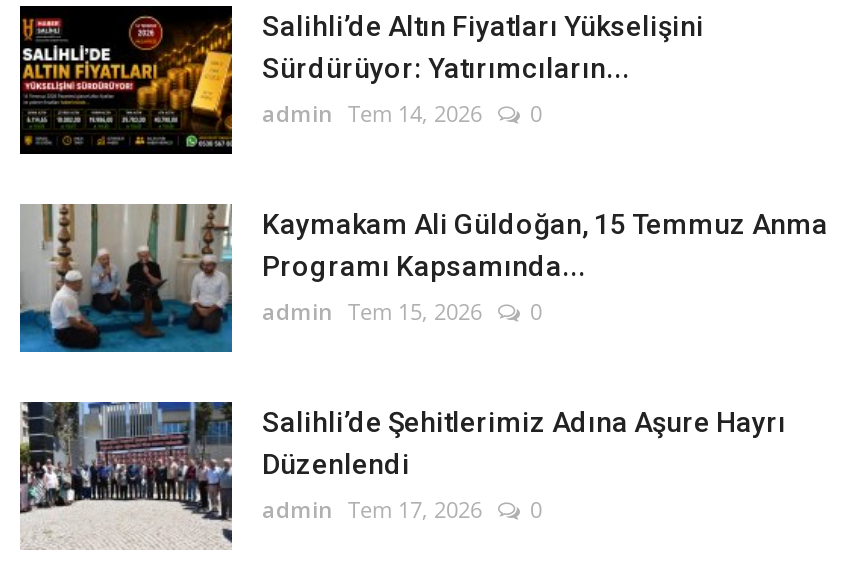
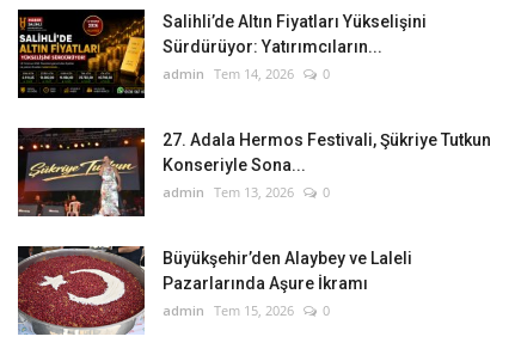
- [image]
- Kaymakam Ali Güldoğan, 15 Temmuz Anma
- Programı Kapsamında...
- admin Tem 15, 2026
+ [image]
+ 27. Adala Hermos Festivali, Şükriye Tutkun
+ Konseriyle Sona...
+ admin Tem 13, 2026

- [image]
- Salihli’de Şehitlerimiz Adına Aşure Hayrı
- Düzenlendi
- admin Tem 17, 2026
+ [image]
+ Büyükşehir’den Alaybey ve Laleli
+ Pazarlarında Aşure İkramı
+ admin Tem 15, 2026
